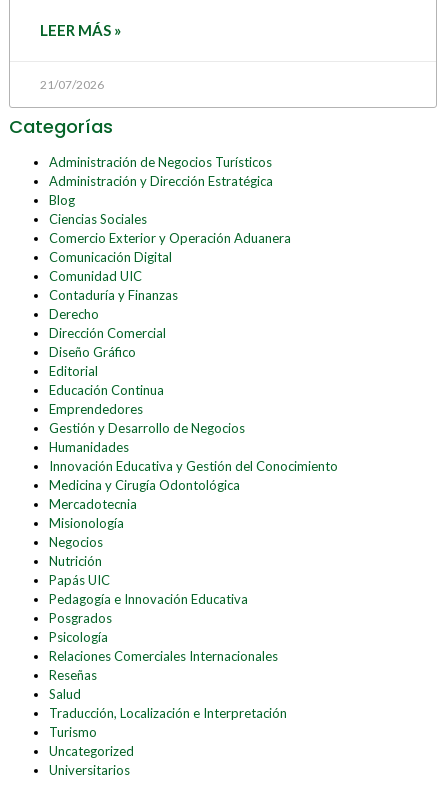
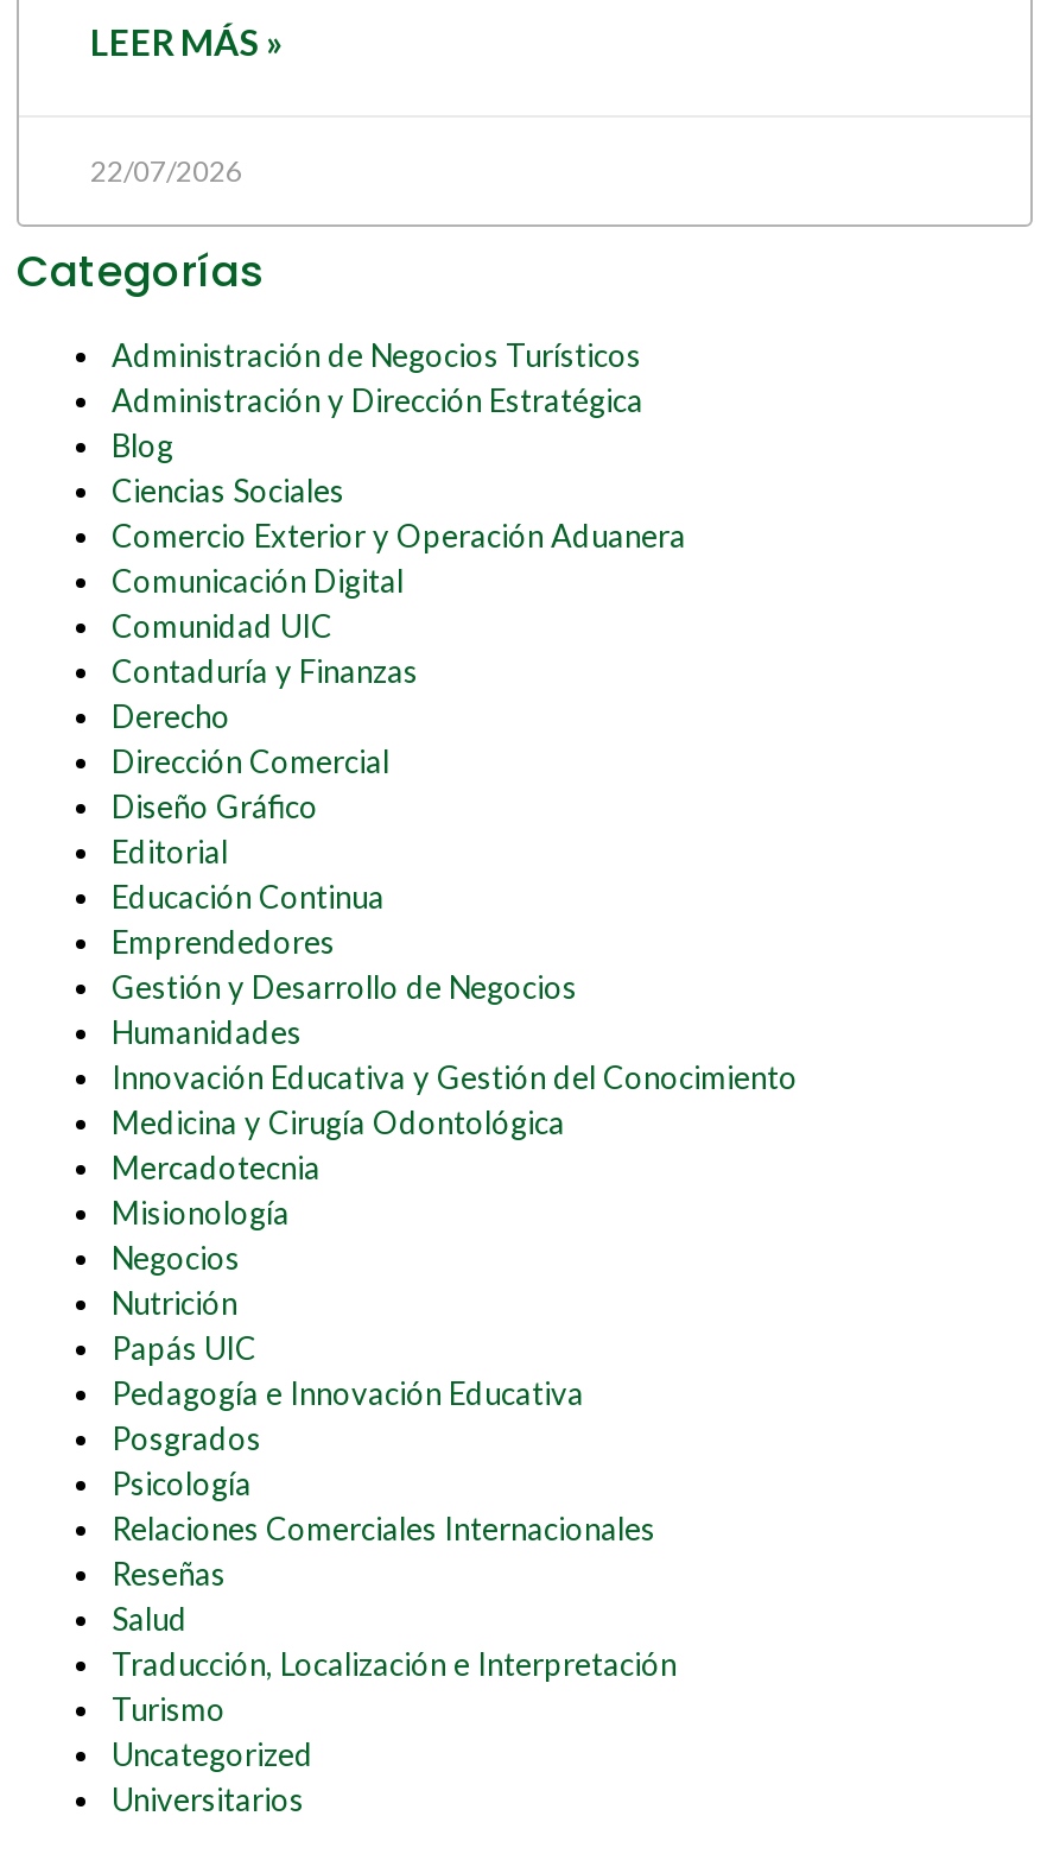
- 21/07/2026
+ 22/07/2026
